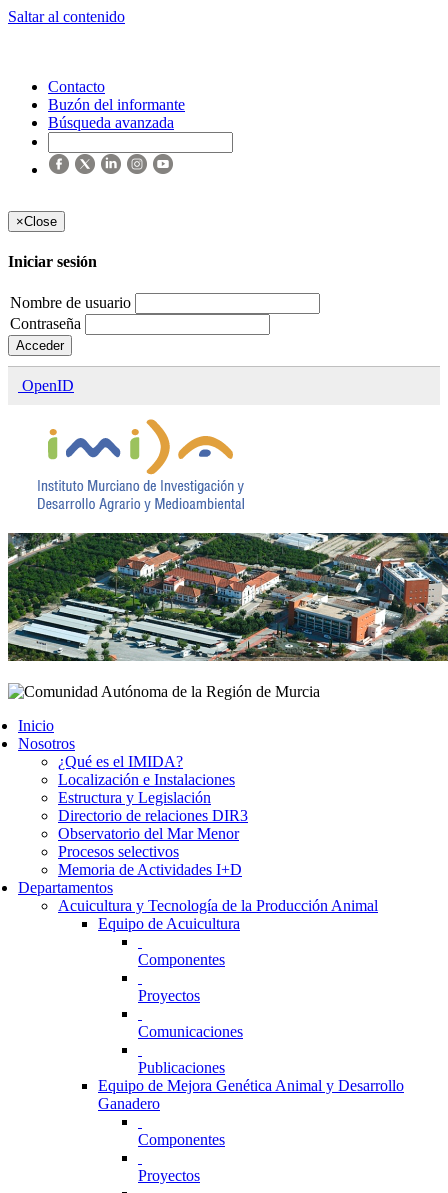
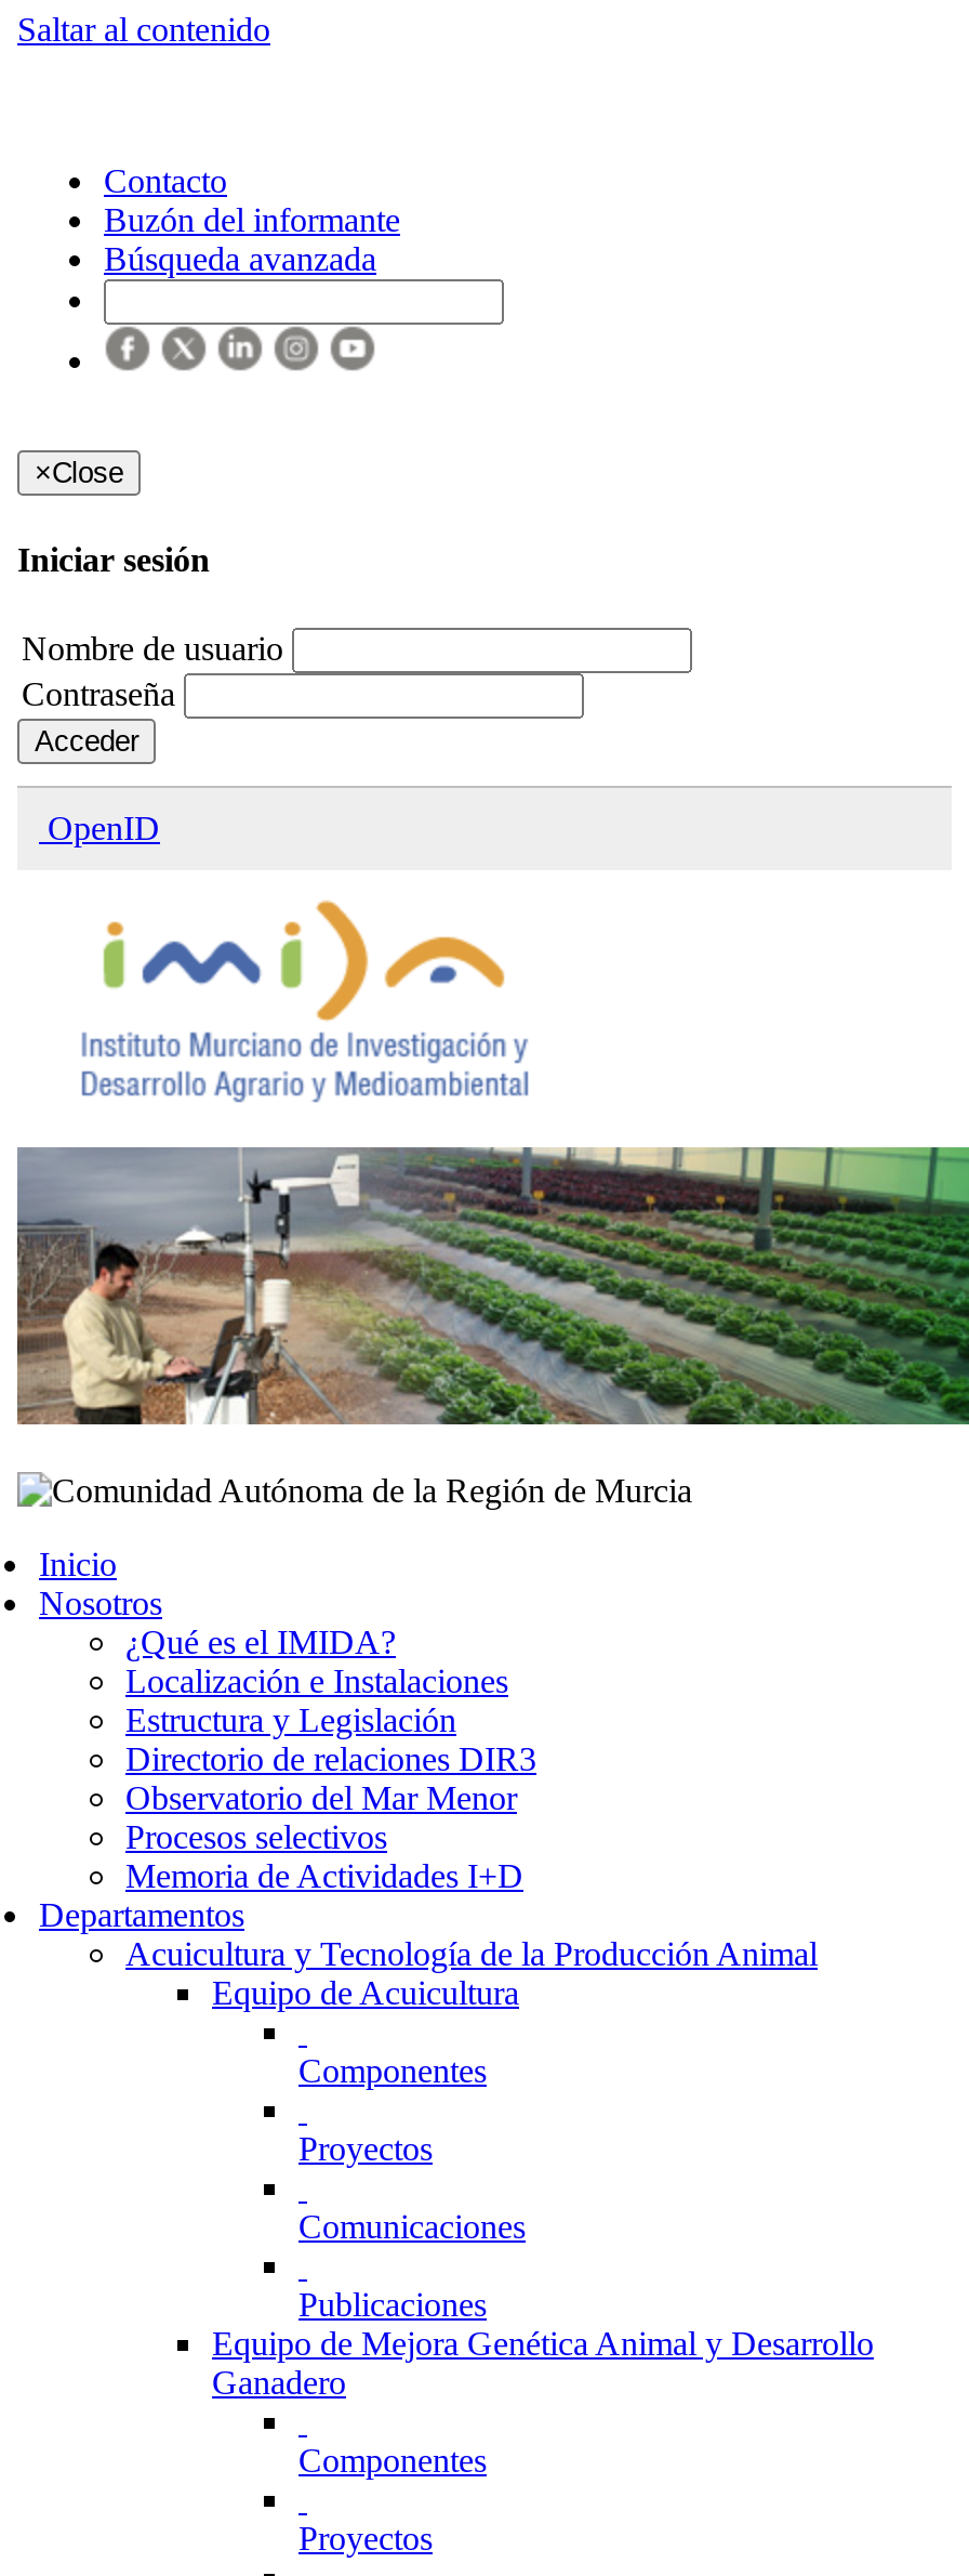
- [image]
+ [image]
